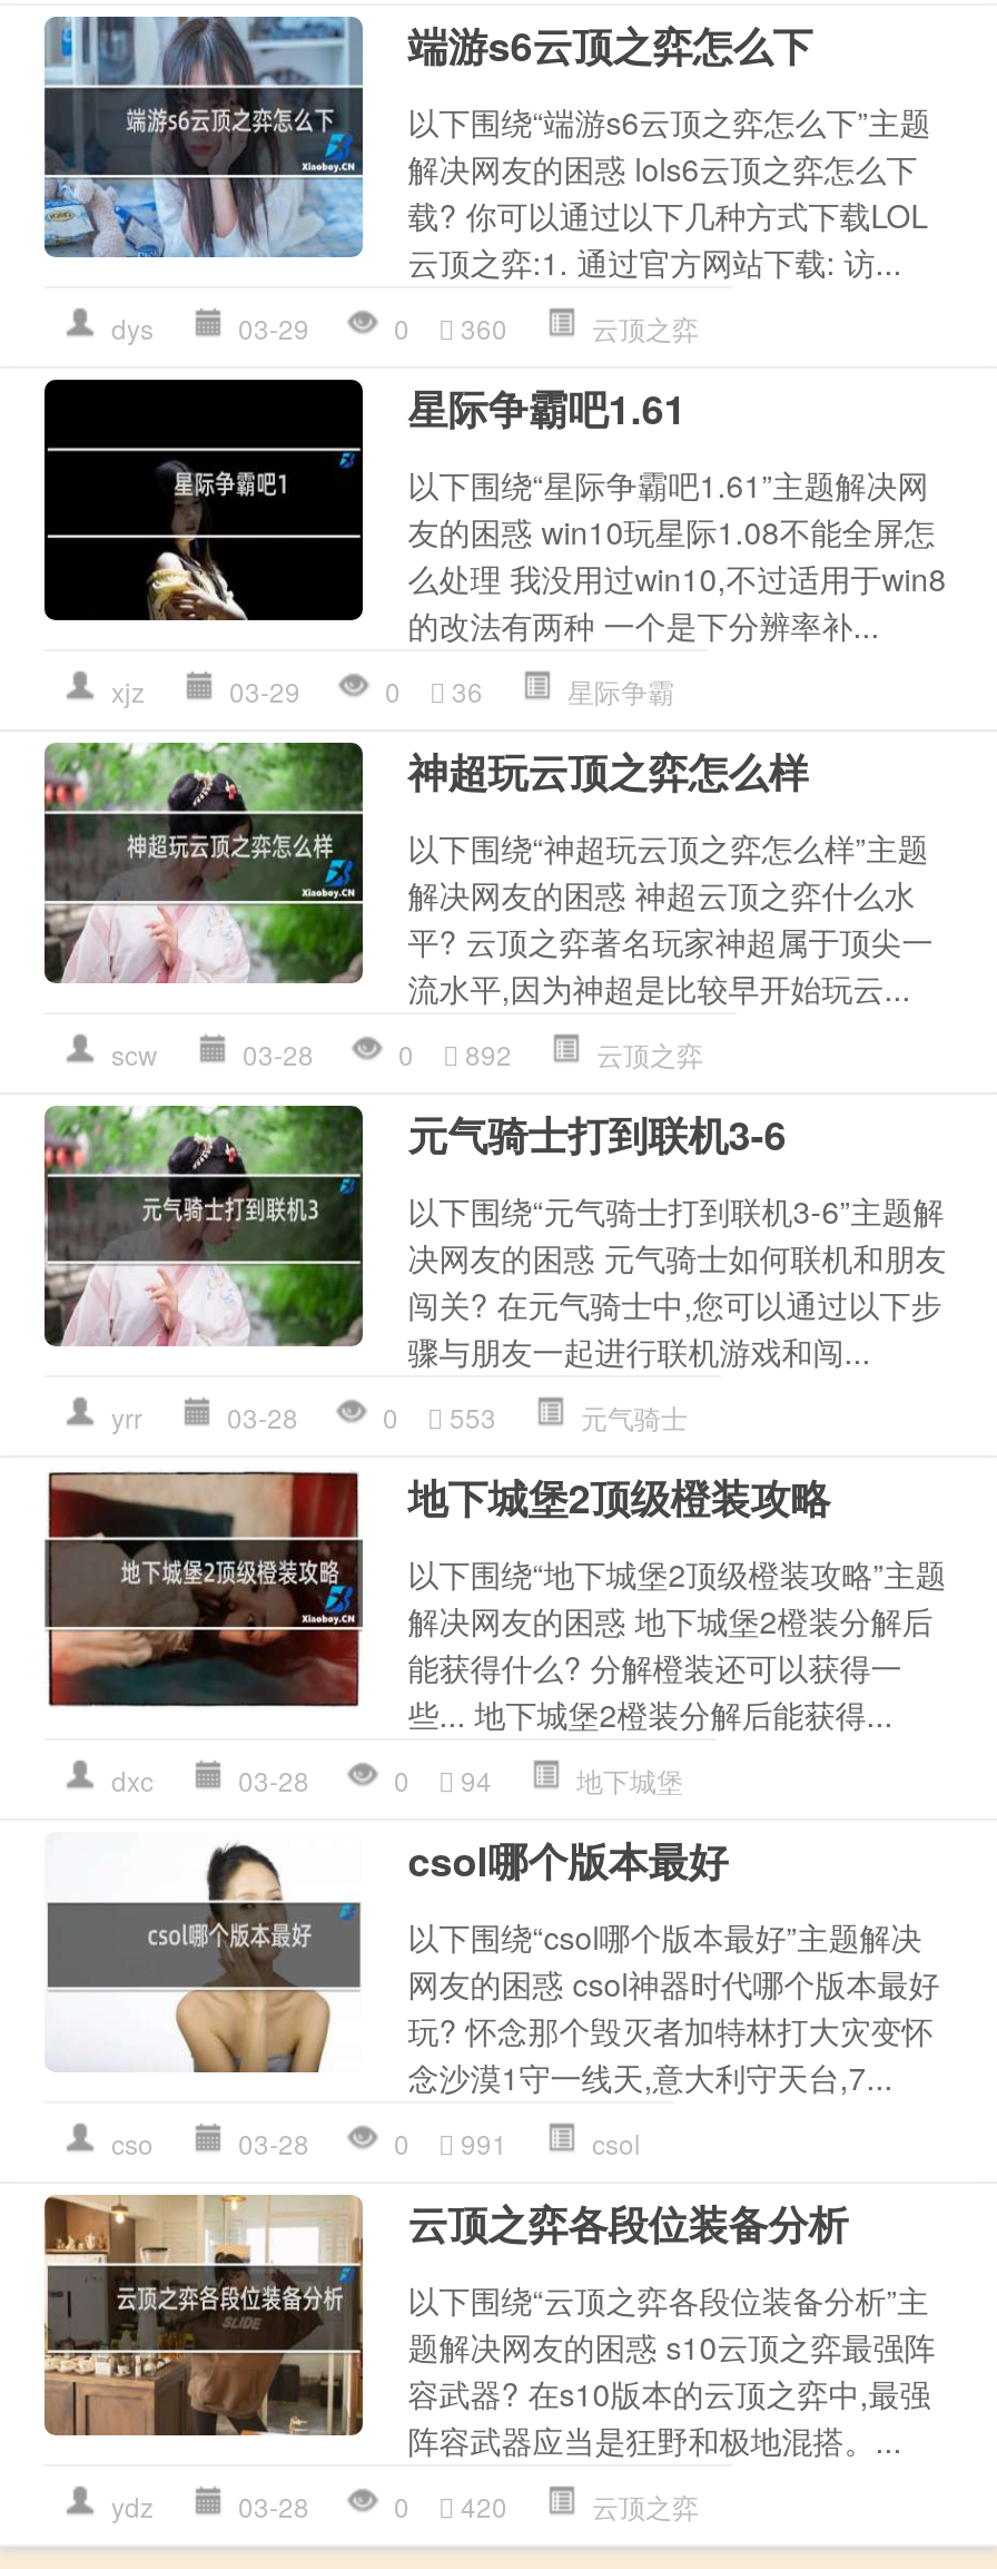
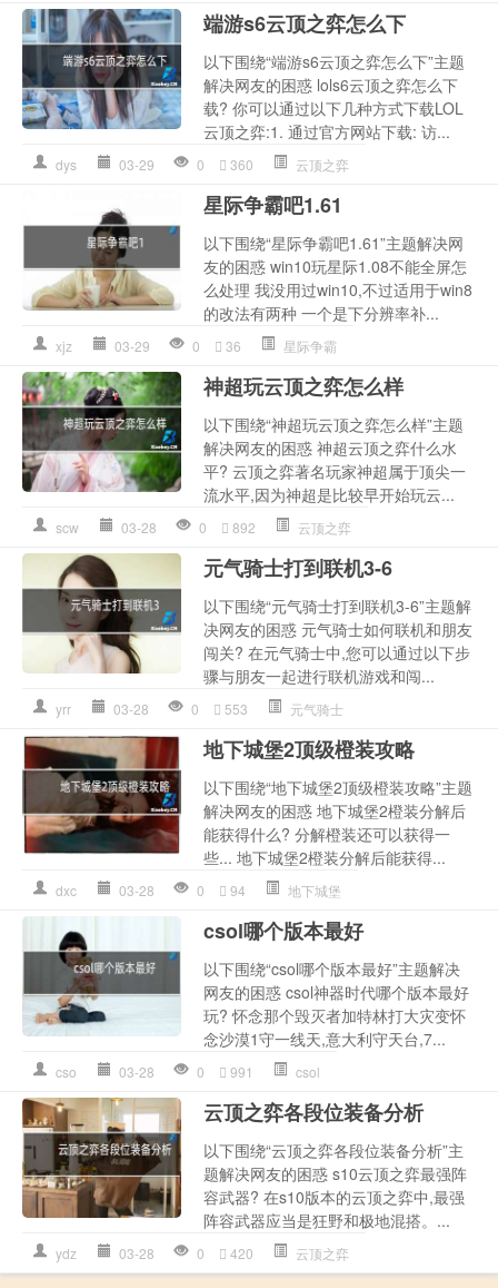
- [image]
+ [image]

- [image]
+ [image]

- [image]
+ [image]
